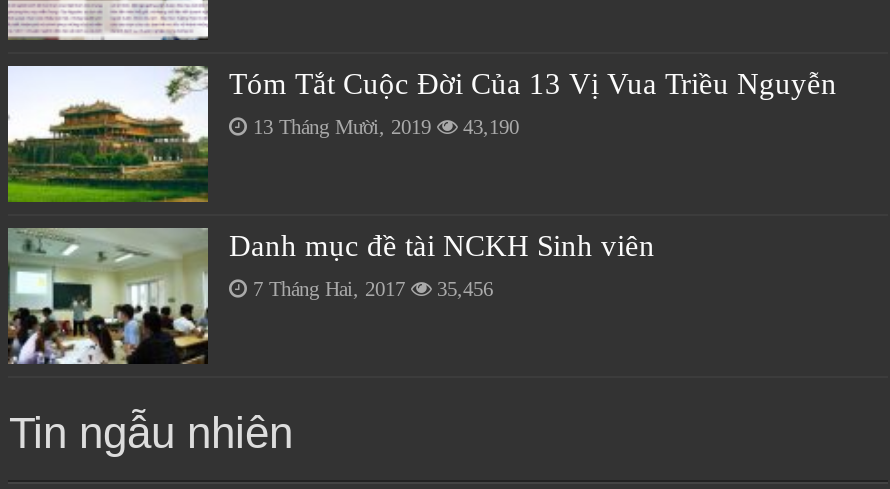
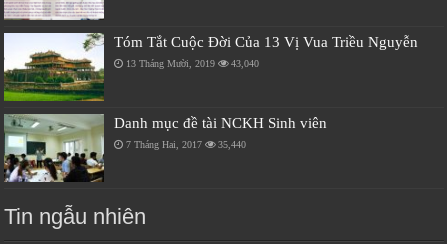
- 13 Tháng Mười, 2019 43,190
+ 13 Tháng Mười, 2019 43,040

- 7 Tháng Hai, 2017 35,456
+ 7 Tháng Hai, 2017 35,440
